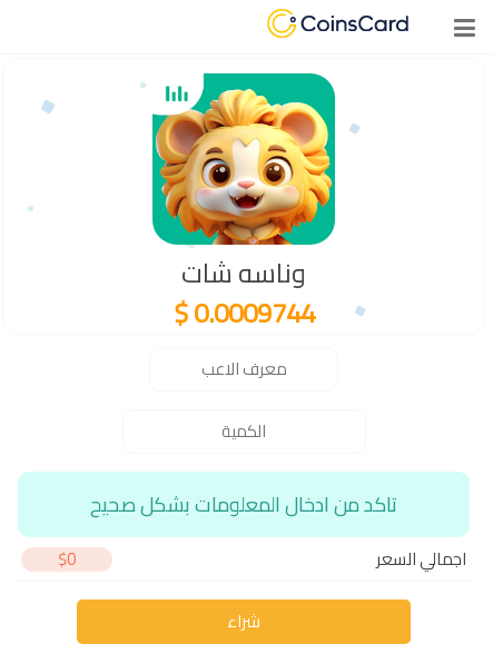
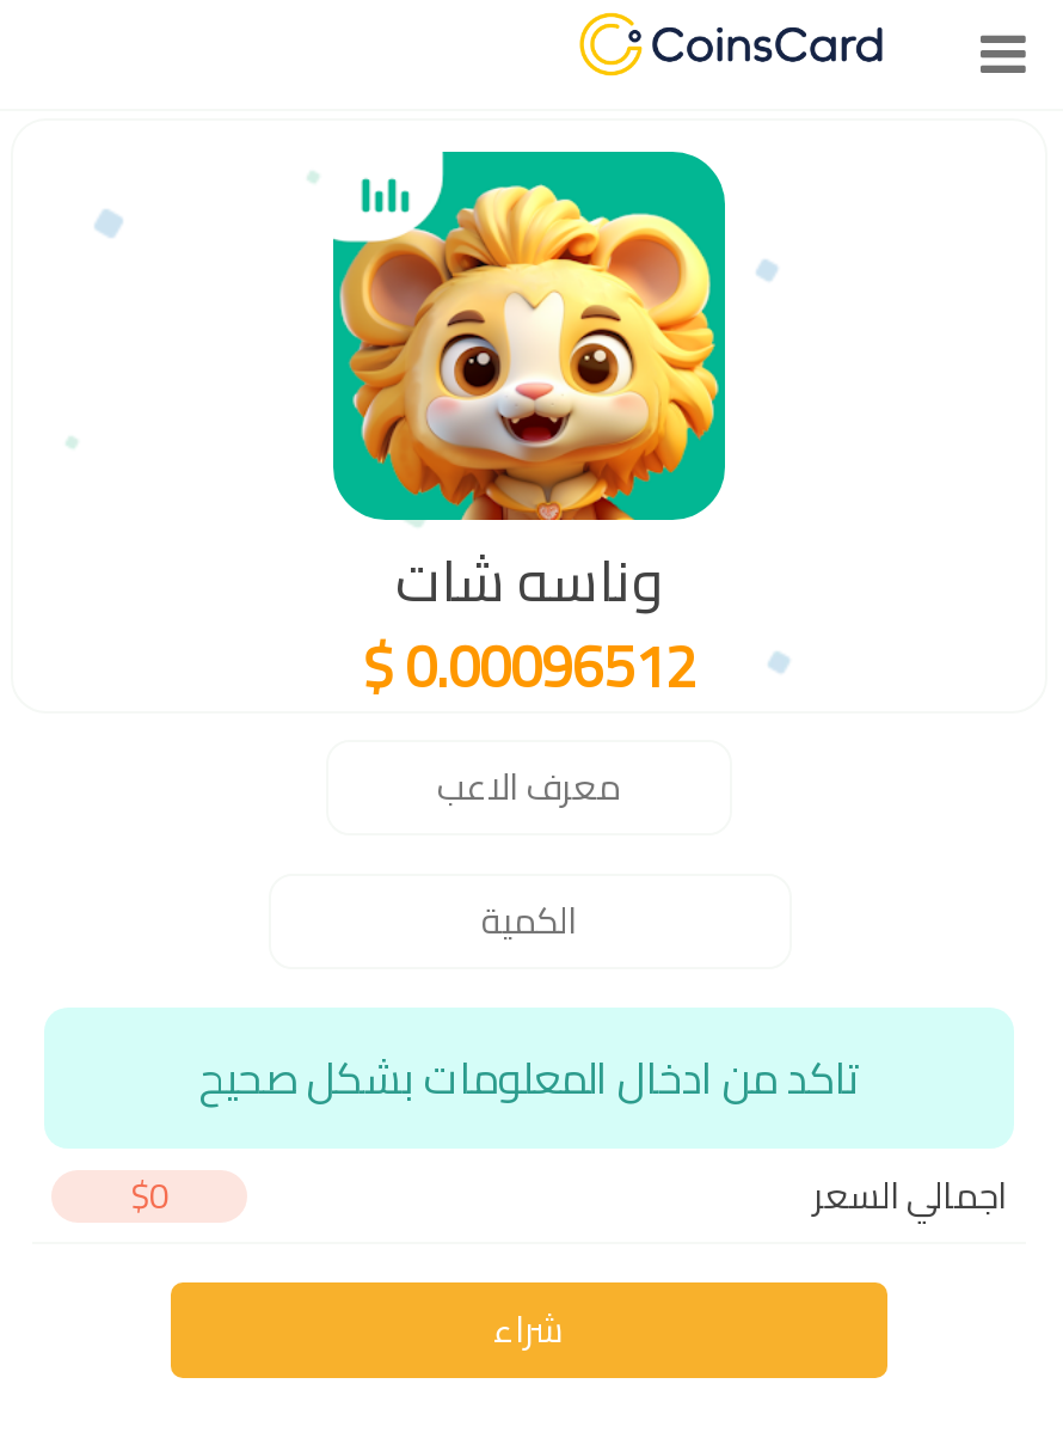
- $ 0.0009744
+ $ 0.00096512
